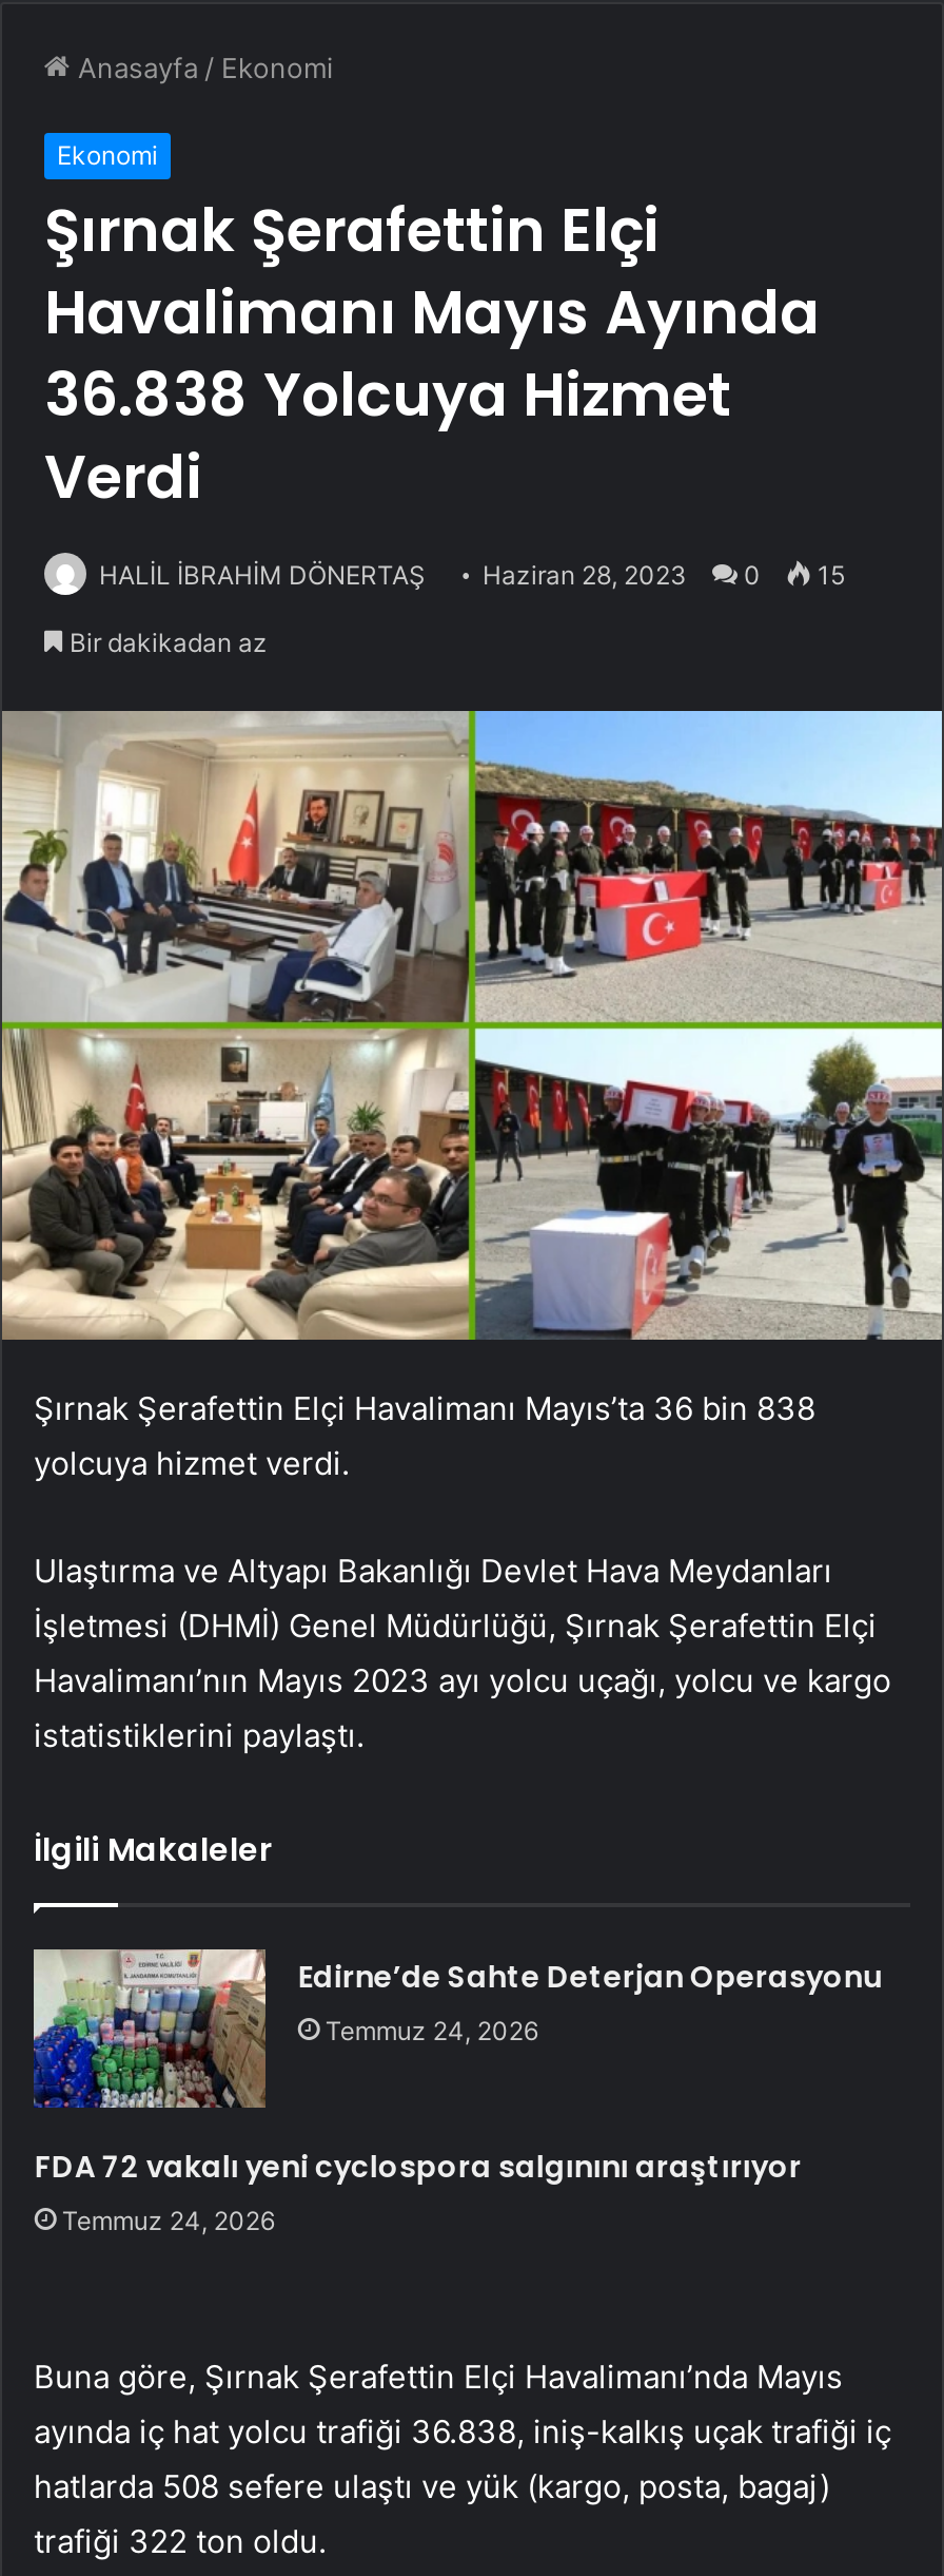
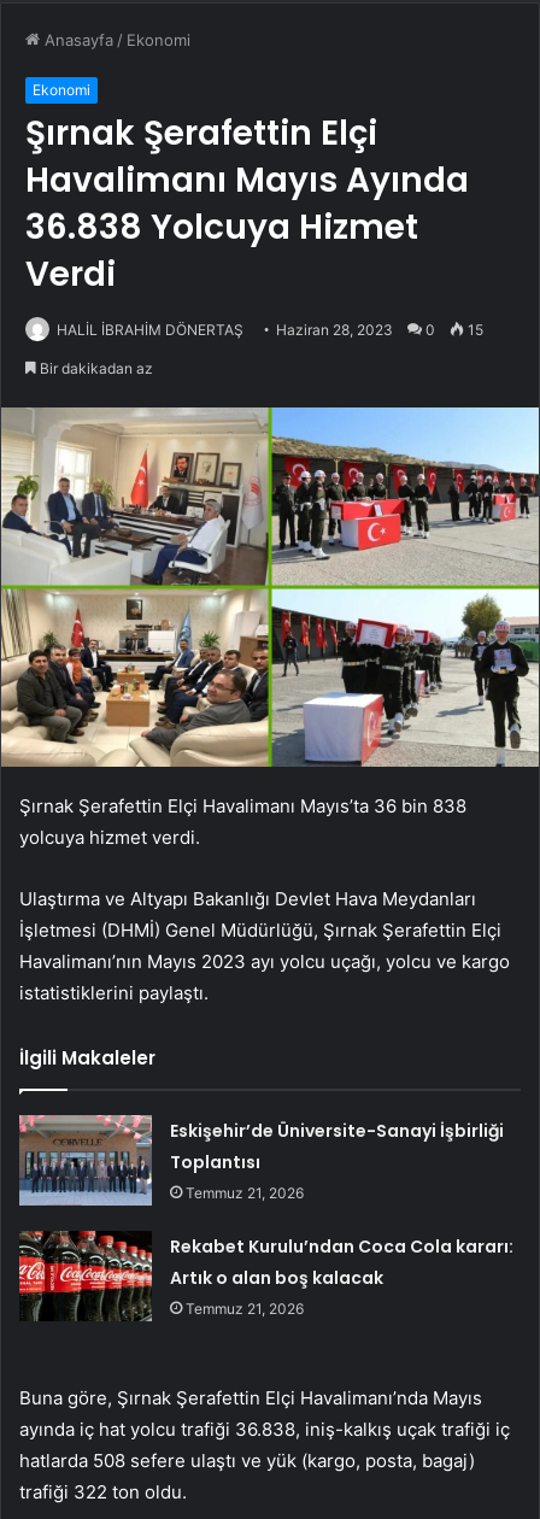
- [image]
- Edirne’de Sahte Deterjan Operasyonu
- Temmuz 24, 2026
+ [image]
+ Eskişehir’de Üniversite-Sanayi İşbirliği
+ Toplantısı
+ Temmuz 21, 2026

- FDA 72 vakalı yeni cyclospora salgınını araştırıyor
- Temmuz 24, 2026
+ Rekabet Kurulu’ndan Coca Cola kararı:
+ Artık o alan boş kalacak
+ Temmuz 21, 2026
